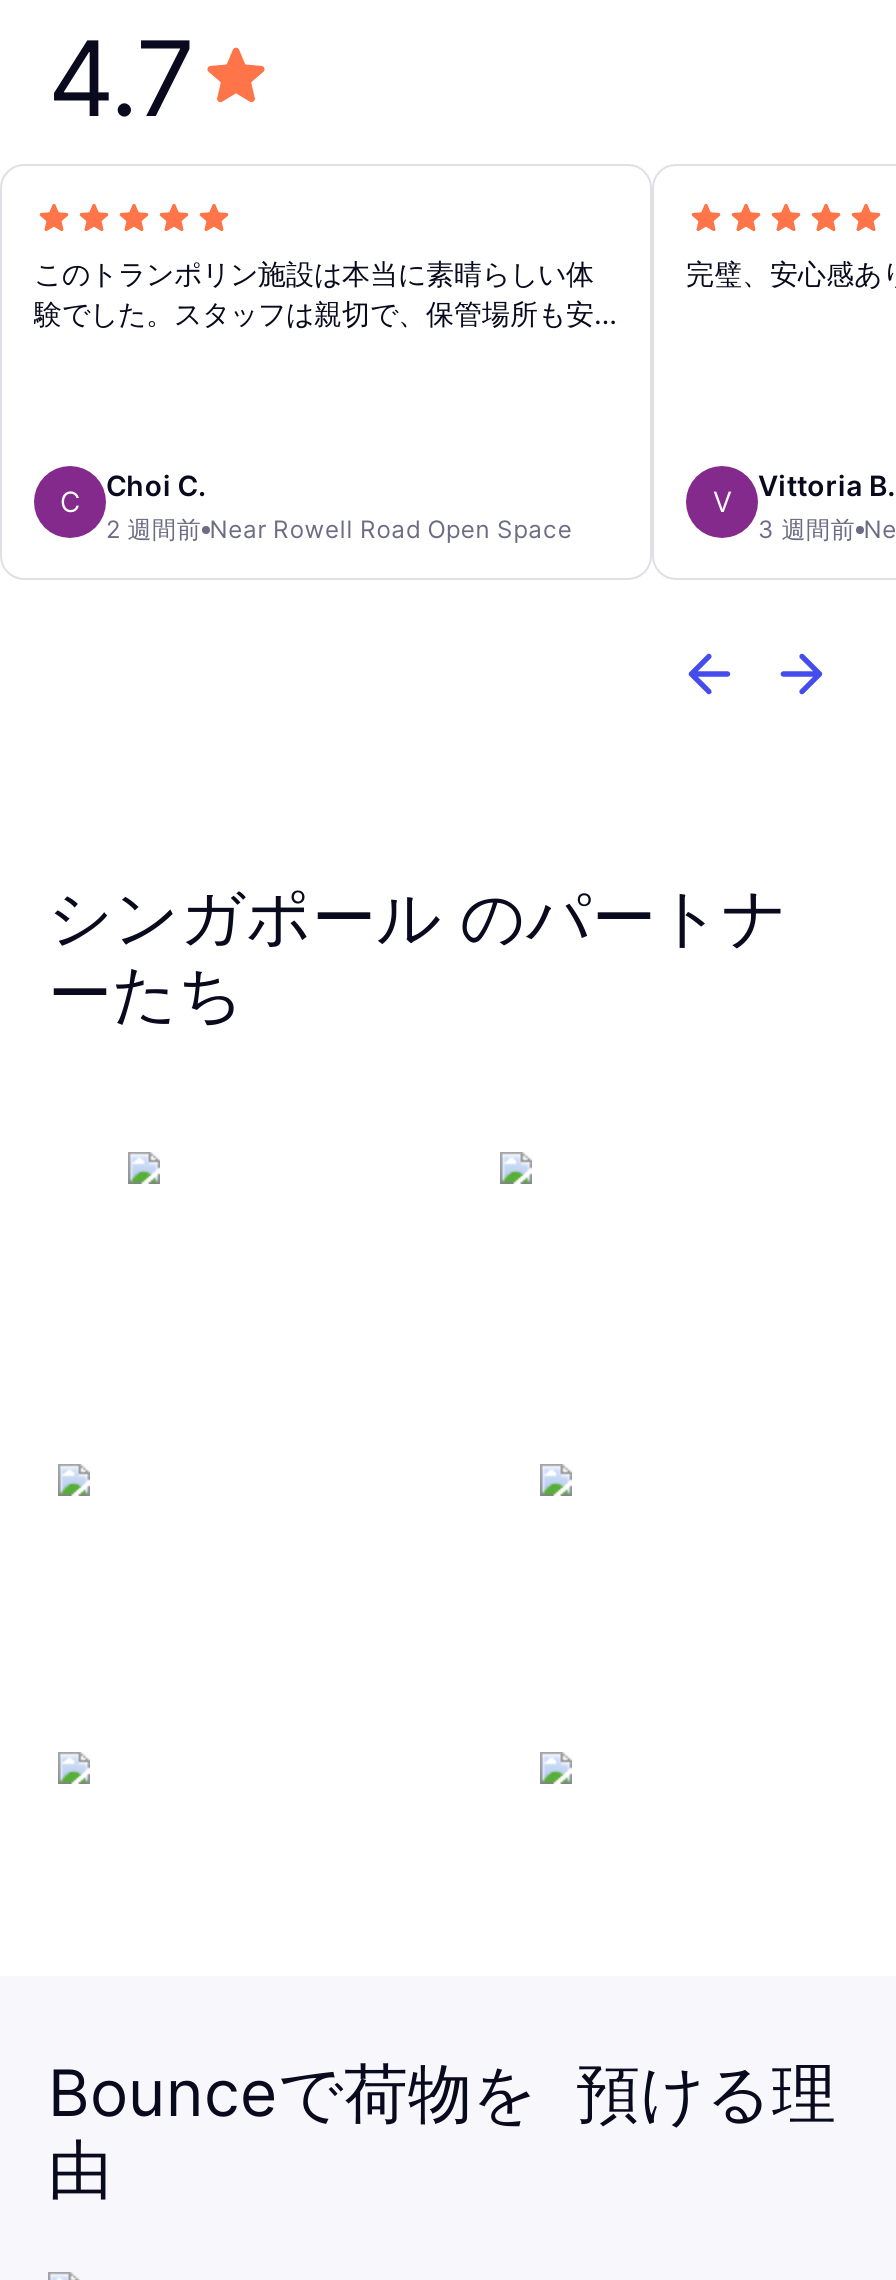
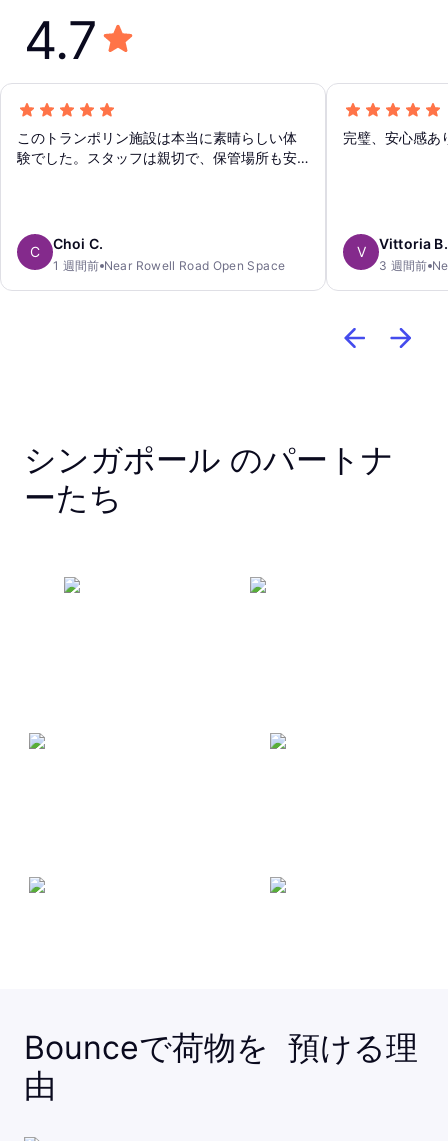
- 2 週間前 Near Rowell Road Open Space
+ 1 週間前 Near Rowell Road Open Space
